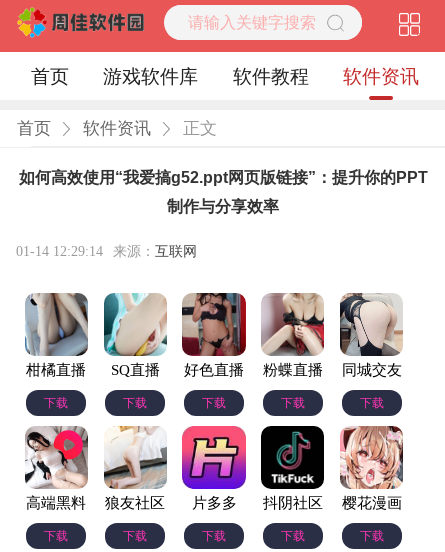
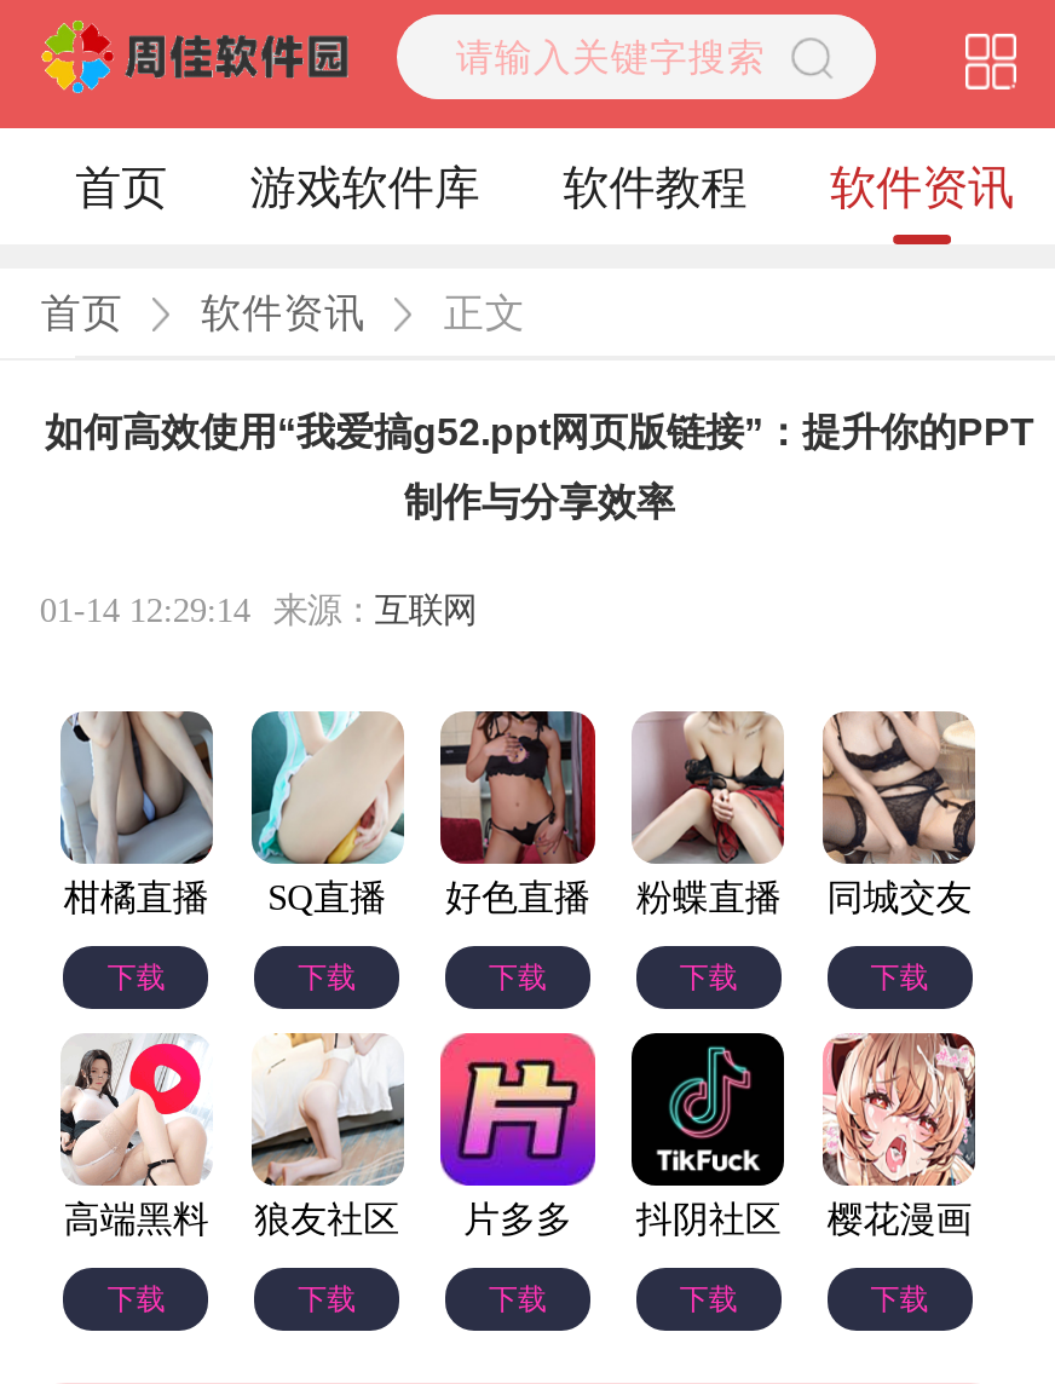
- [image]
+ [image]

- [image]
+ [image]
